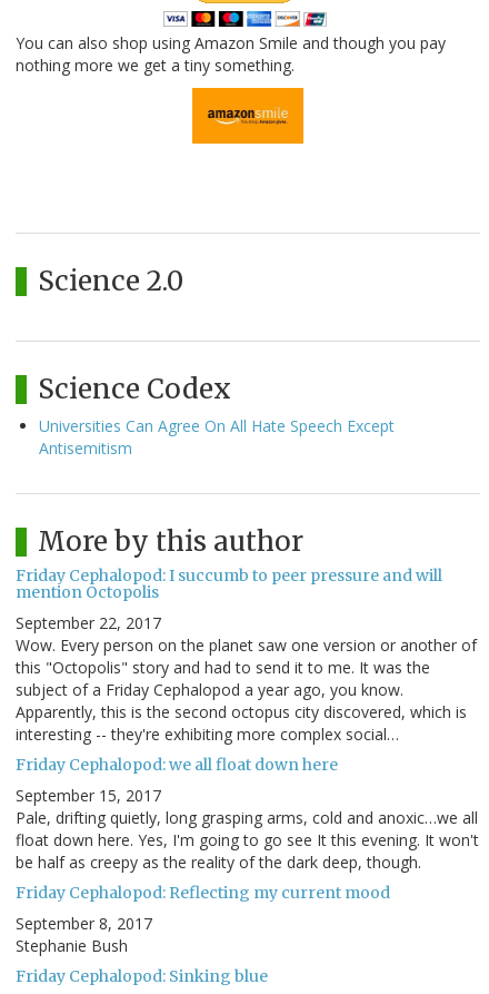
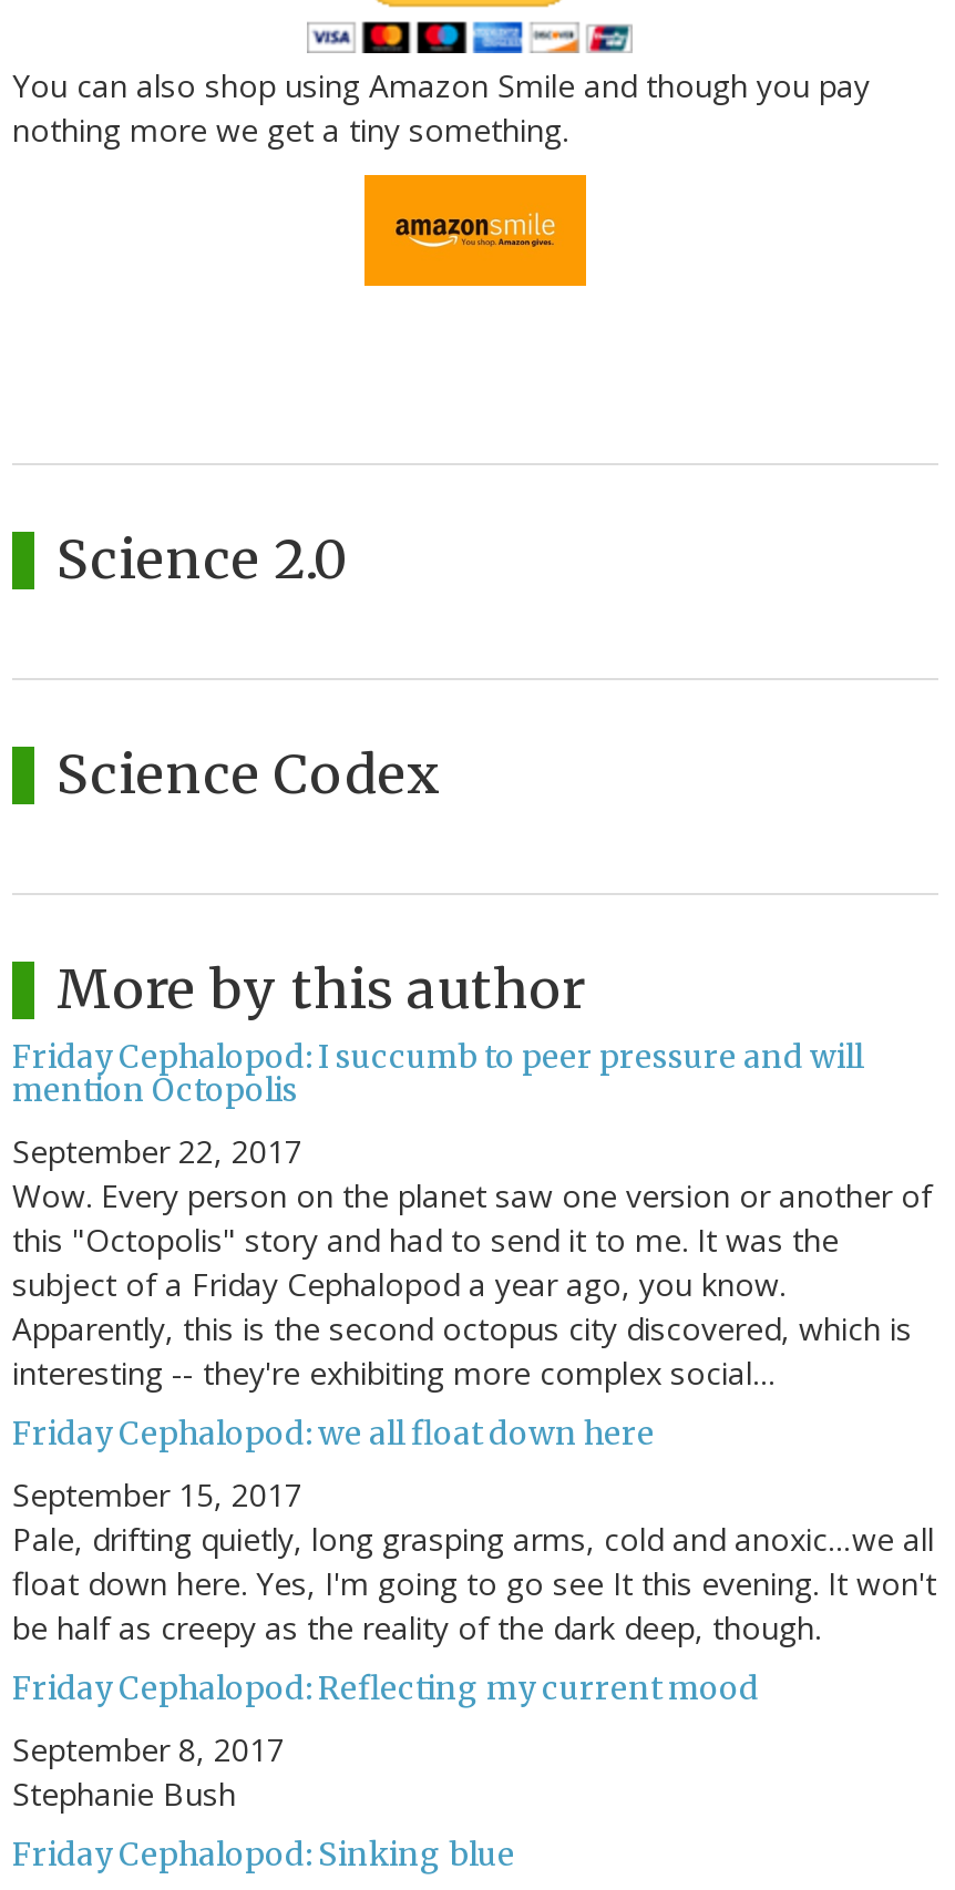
- Universities Can Agree On All Hate Speech Except
- Antisemitism
